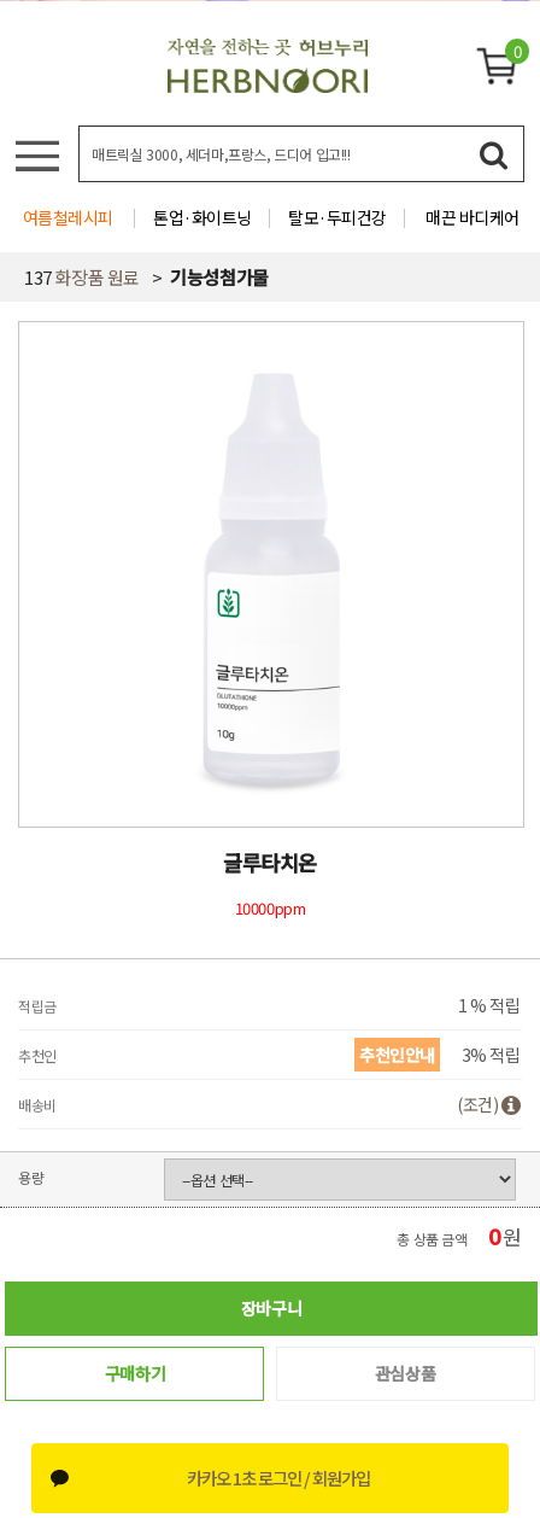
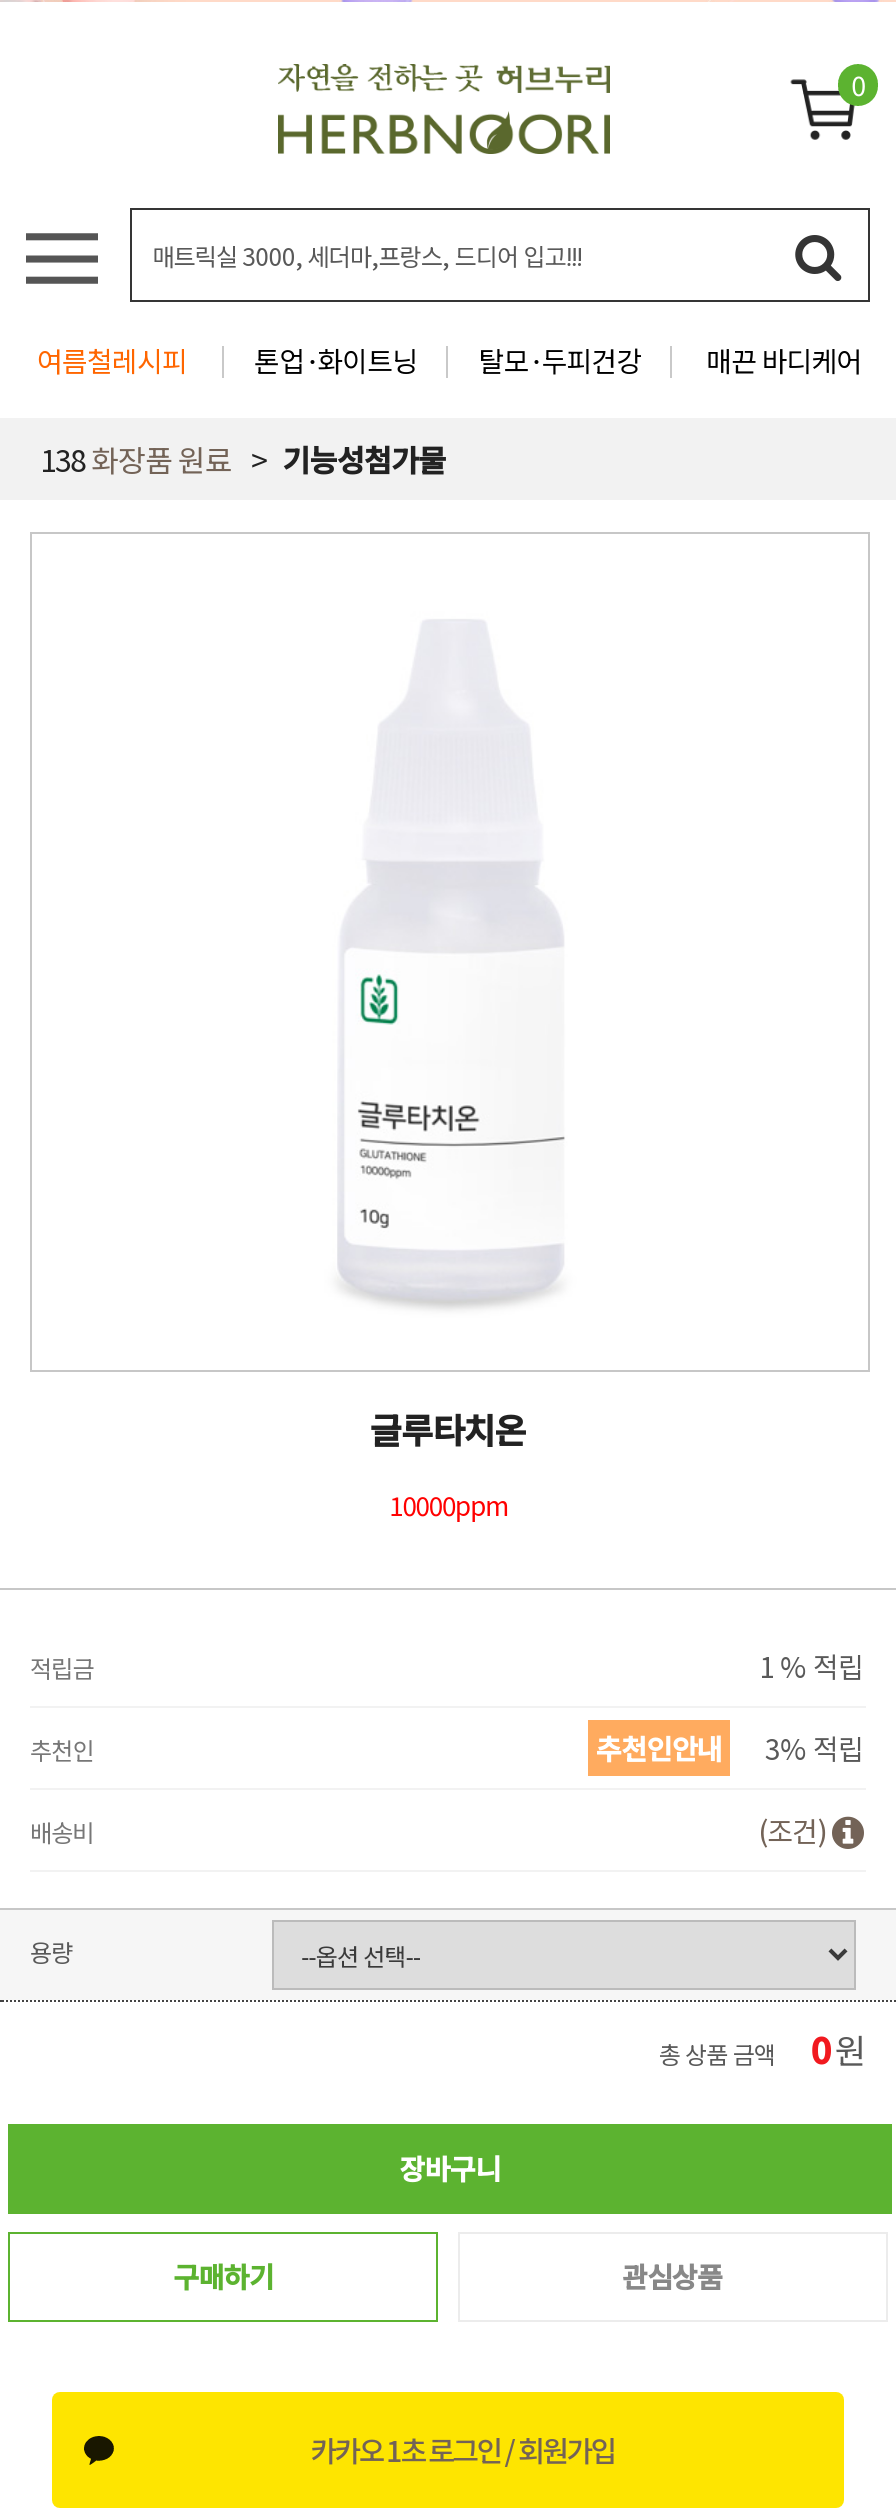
- 137화장품 원료 기능성첨가물
+ 138화장품 원료 기능성첨가물
